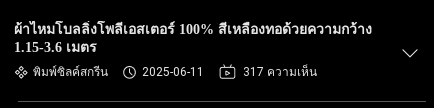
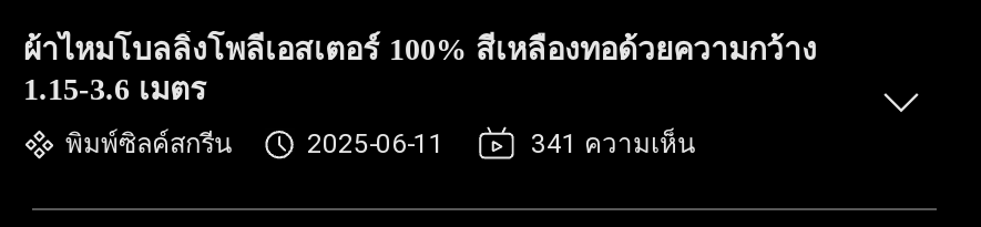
- 317 ความเห็น
+ 341 ความเห็น
